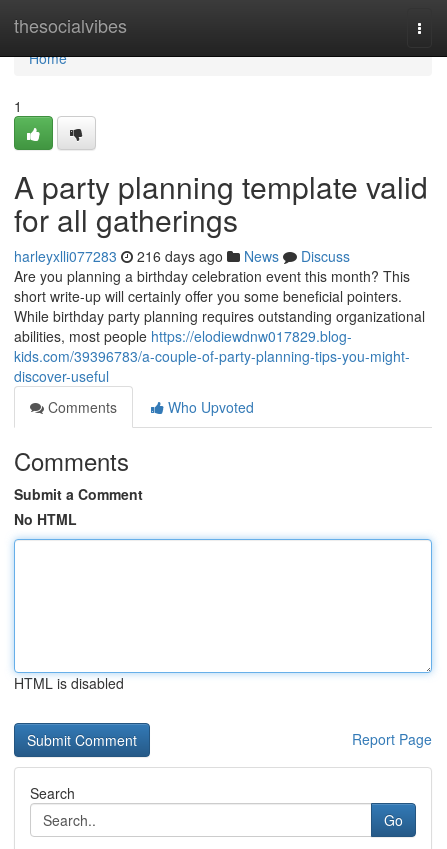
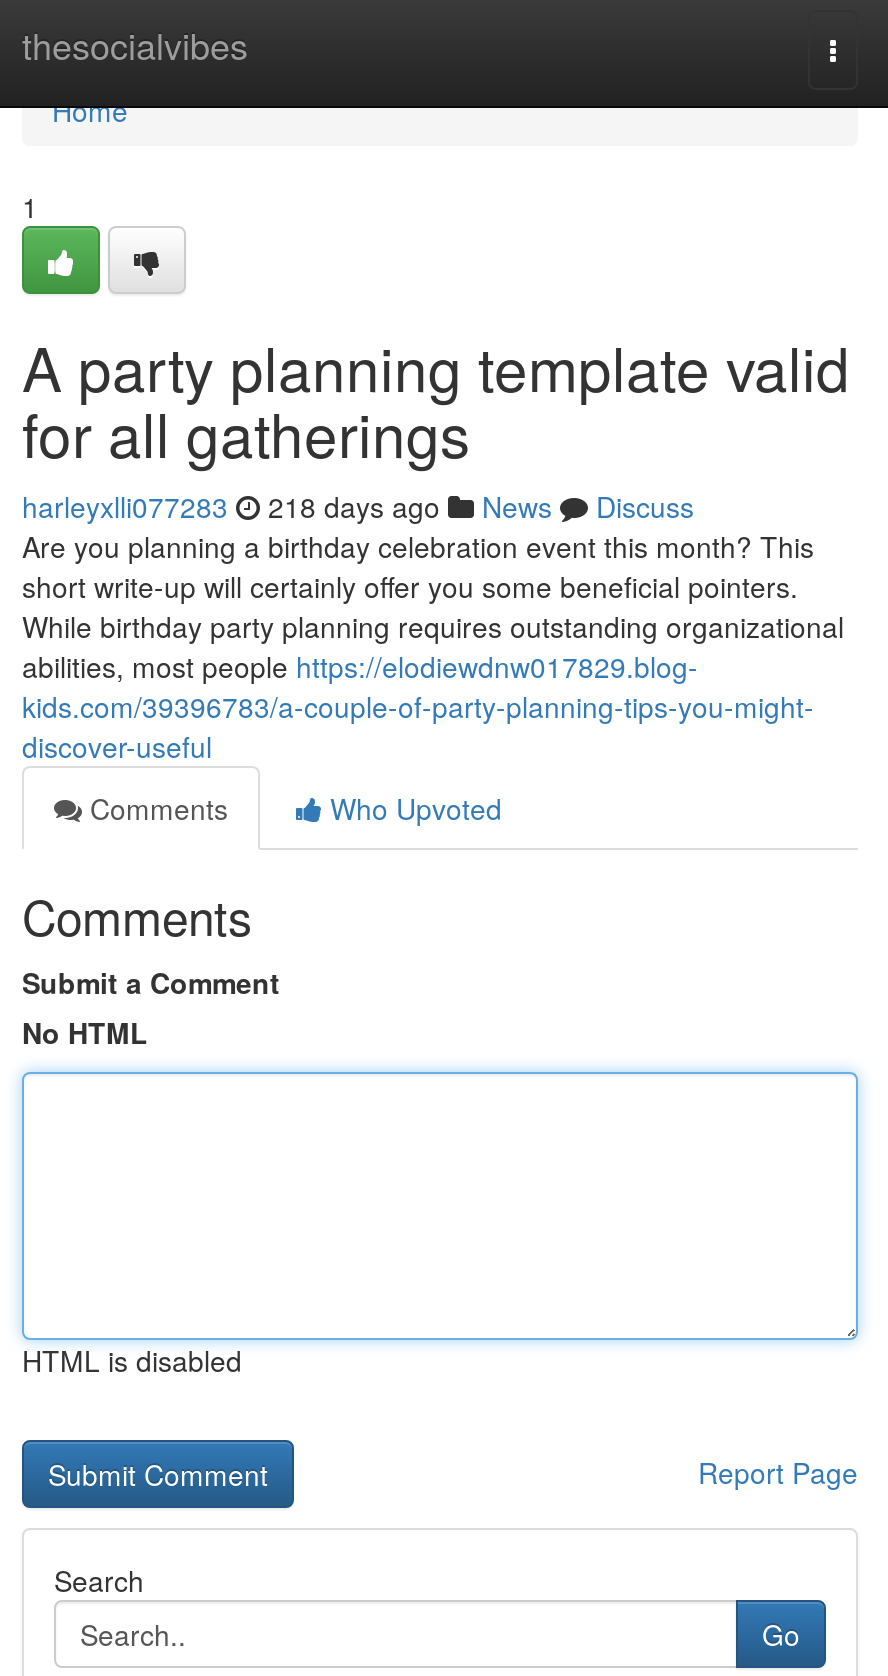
- harleyxlli077283 216 days ago News Discuss
+ harleyxlli077283 218 days ago News Discuss
